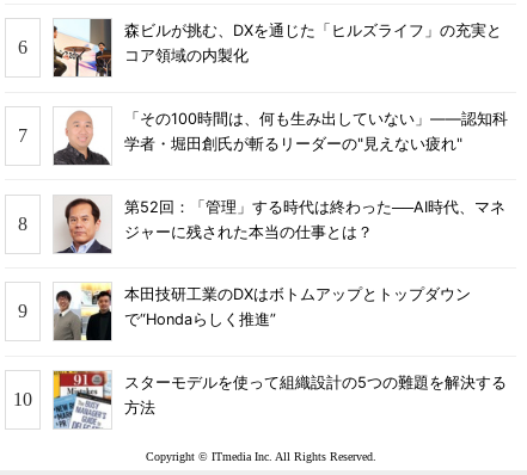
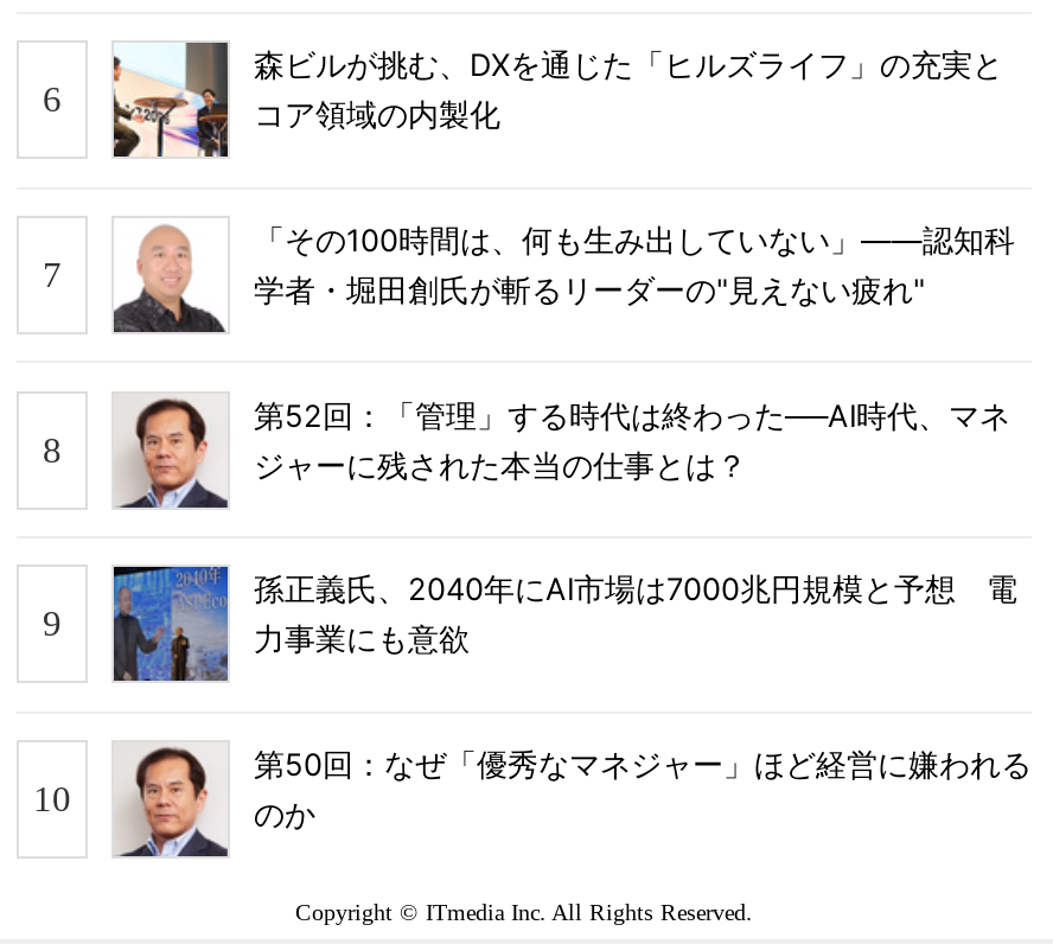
- [image]
- 本田技研工業のDXはボトムアップとトップダウン
- で“Hondaらしく推進”
+ [image]
+ 孫正義氏、2040年にAI市場は7000兆円規模と予想 電
+ 力事業にも意欲

- [image]
- スターモデルを使って組織設計の5つの難題を解決する
- 方法
+ [image]
+ 第50回：なぜ「優秀なマネジャー」ほど経営に嫌われる
+ のか
